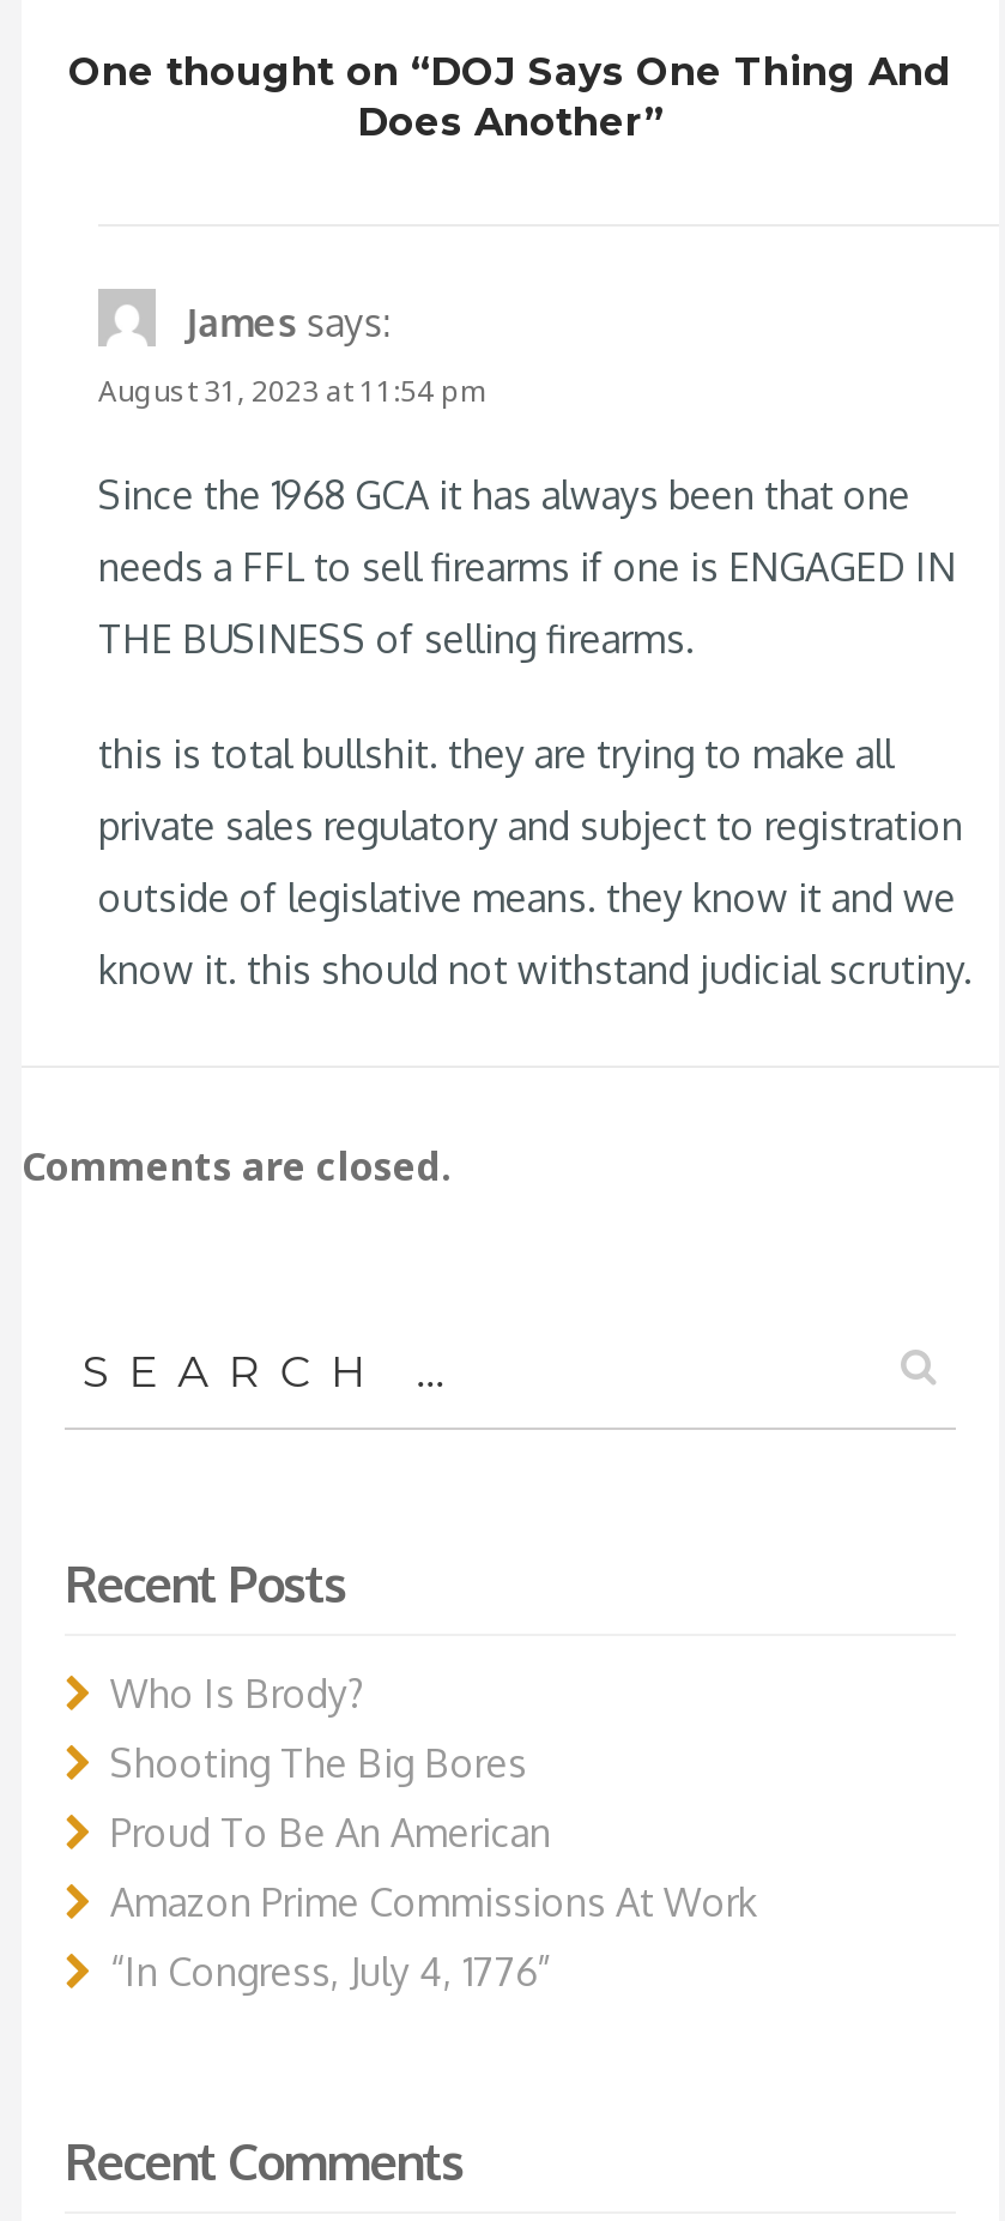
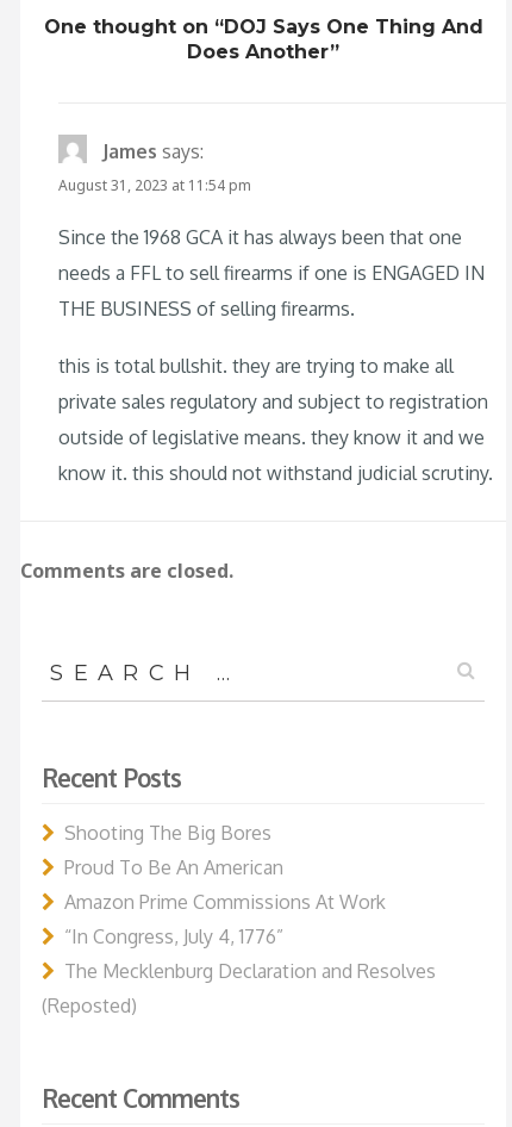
- Who Is Brody?

moved up: Shooting The Big Bores | Proud To Be An American | Amazon Prime Commissions At Work | “In Congress, July 4, 1776”

+ The Mecklenburg Declaration and Resolves
+ (Reposted)
